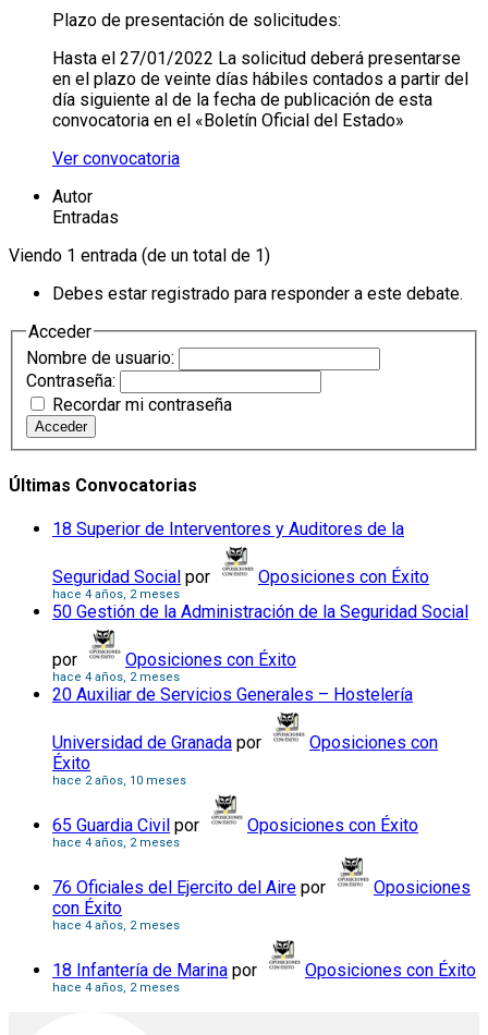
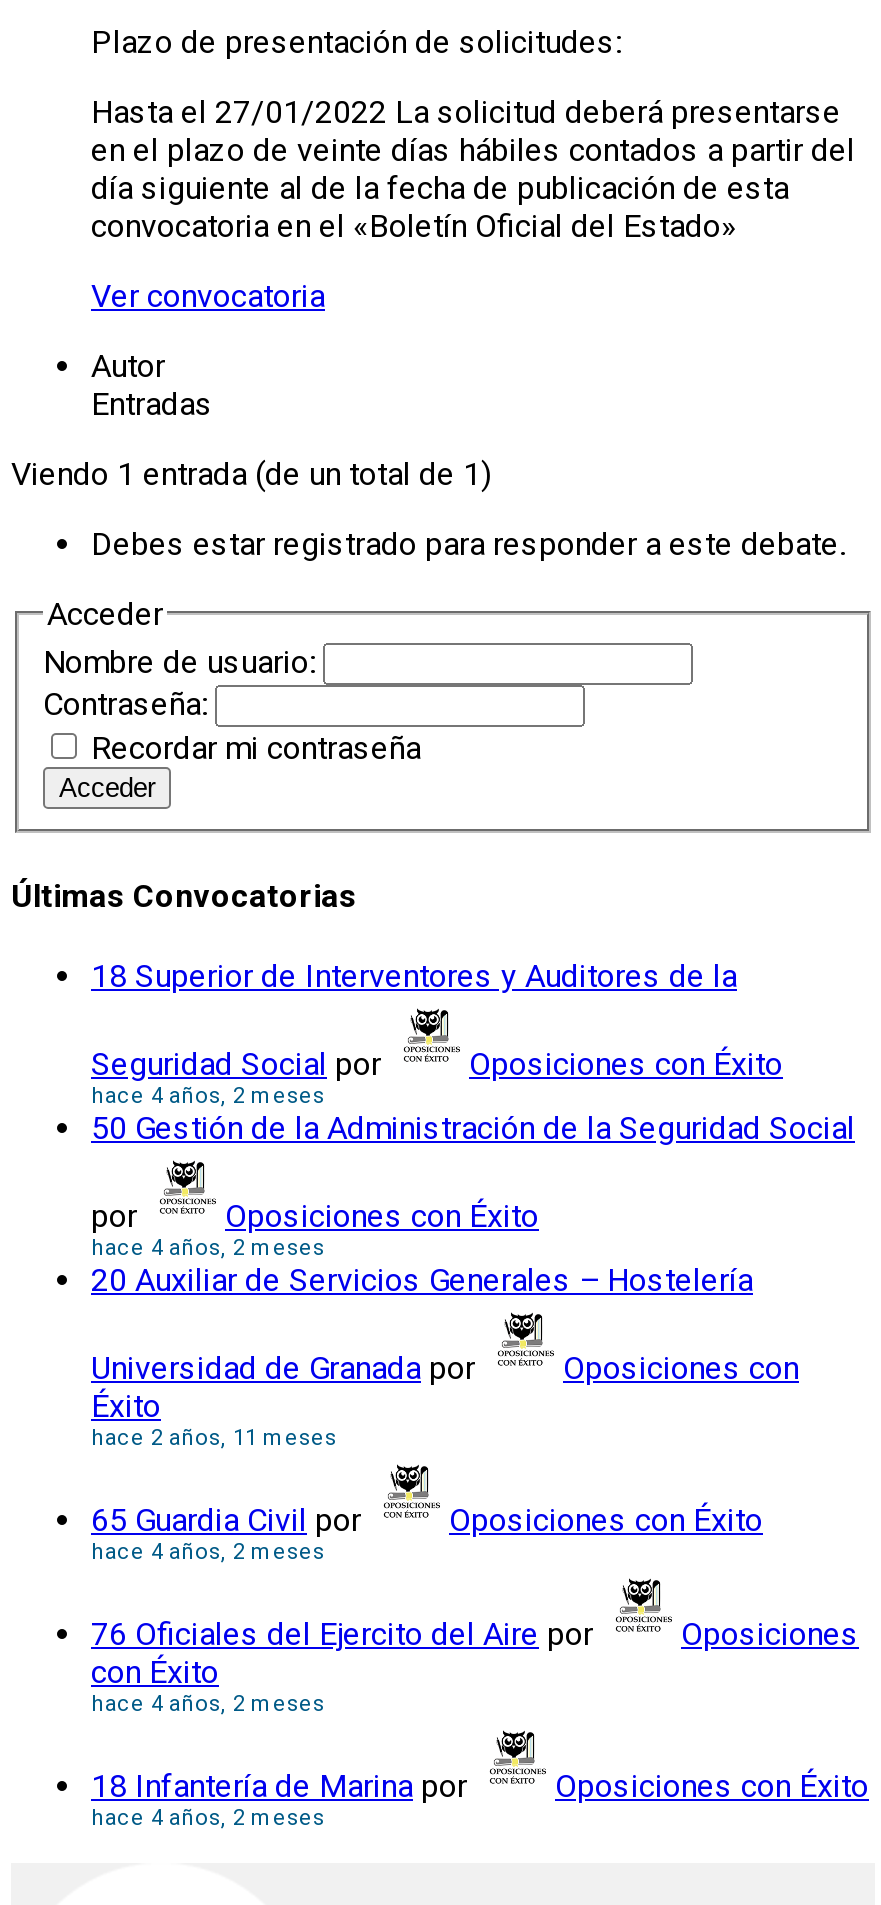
- hace 2 años, 10 meses
+ hace 2 años, 11 meses
